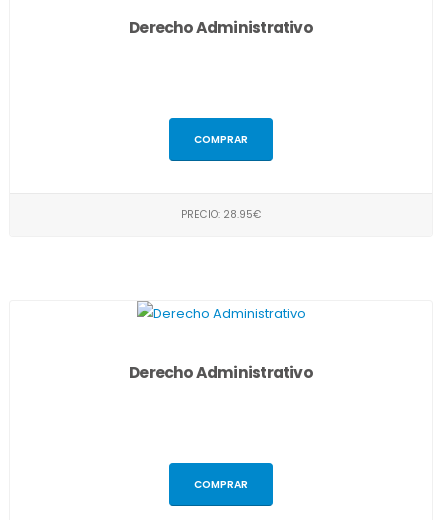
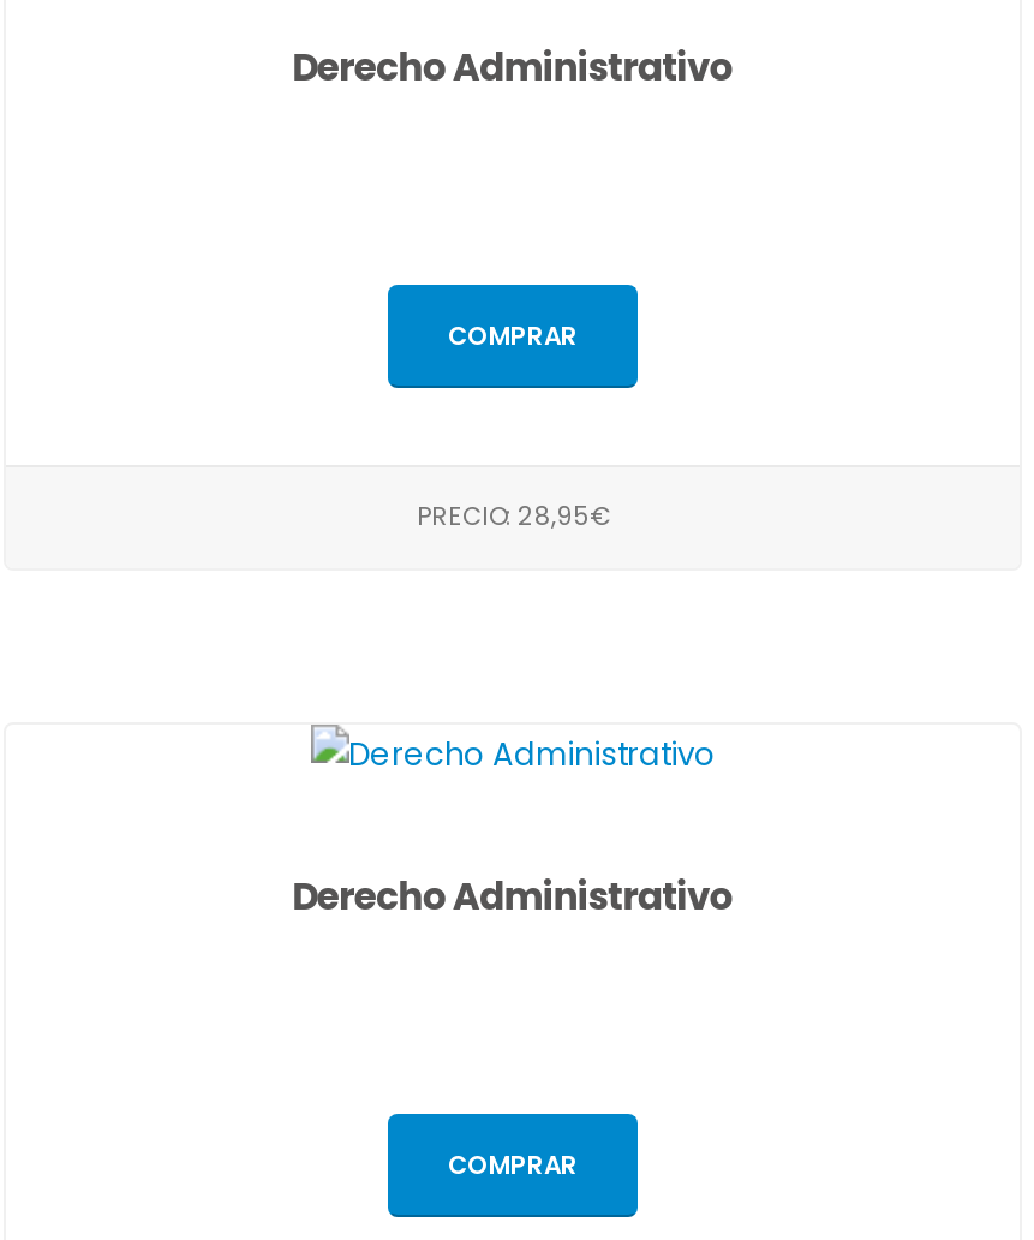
- PRECIO: 28.95€
+ PRECIO: 28,95€
